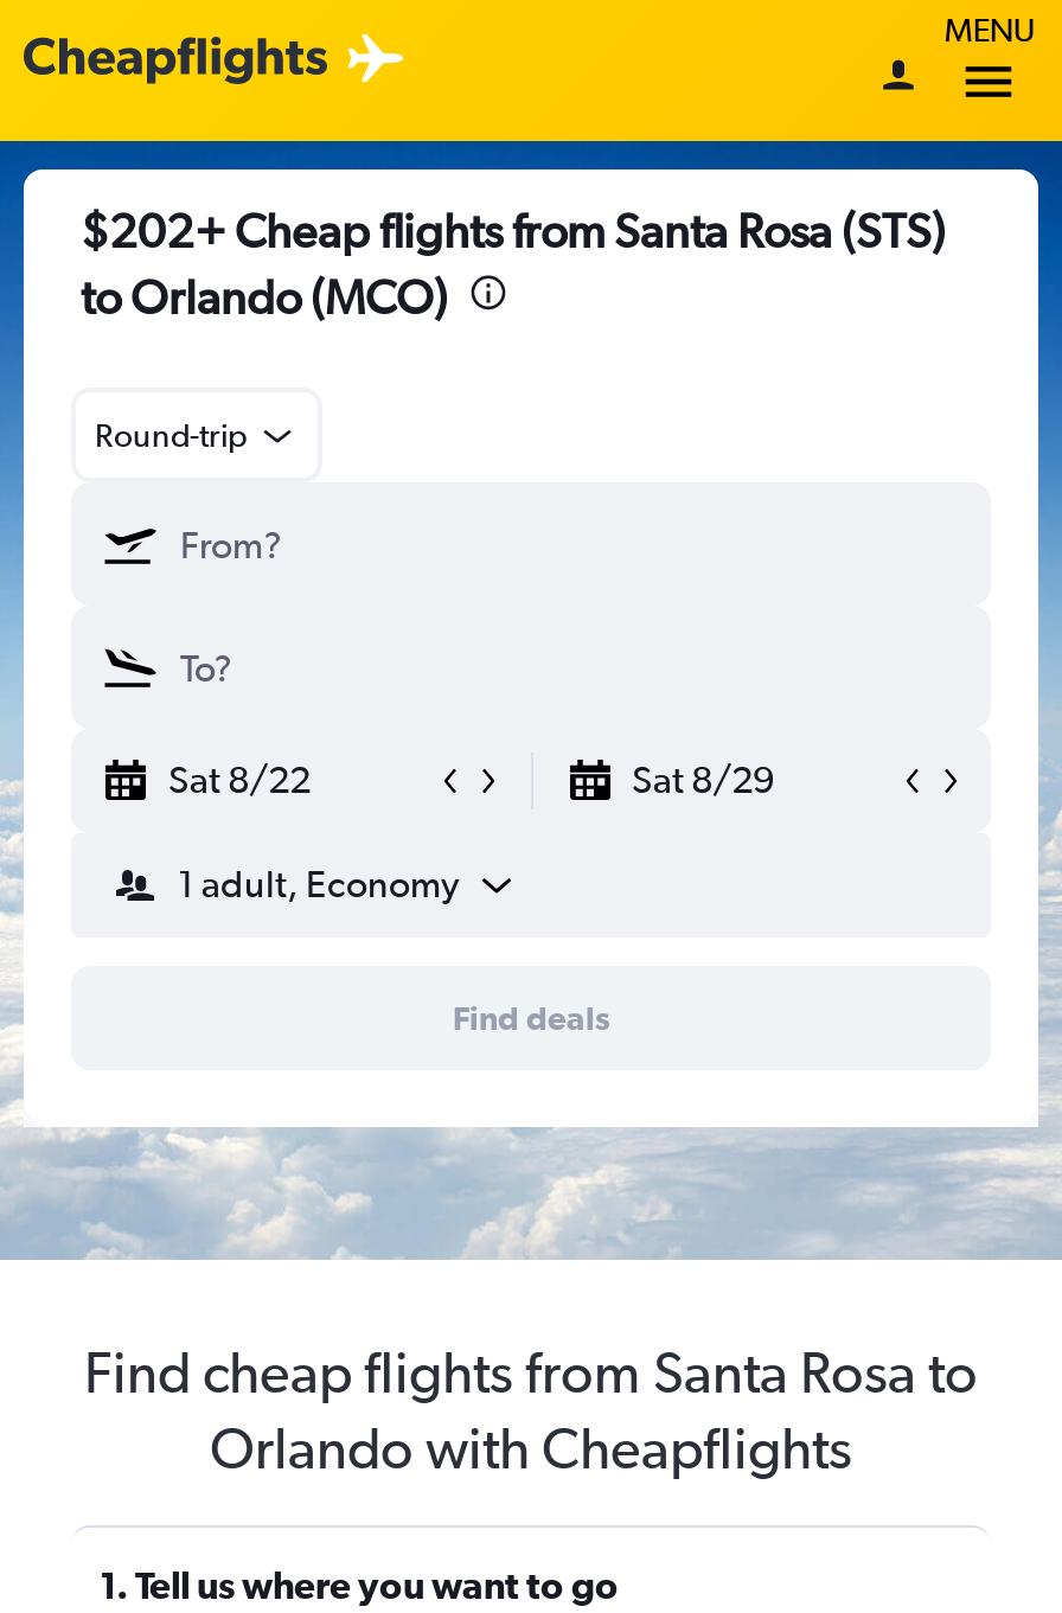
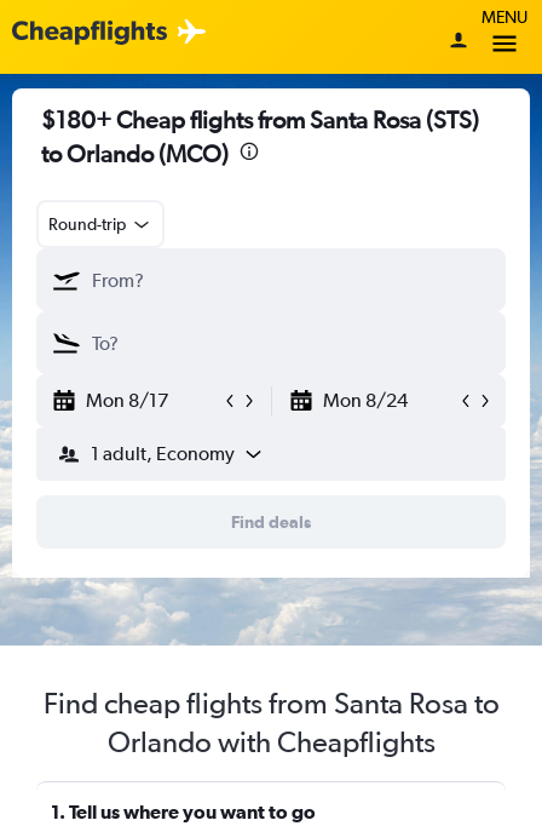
- $202+ Cheap flights from Santa Rosa (STS)
+ $180+ Cheap flights from Santa Rosa (STS)

- Sat 8/22
- Sat 8/29
+ Mon 8/17
+ Mon 8/24
